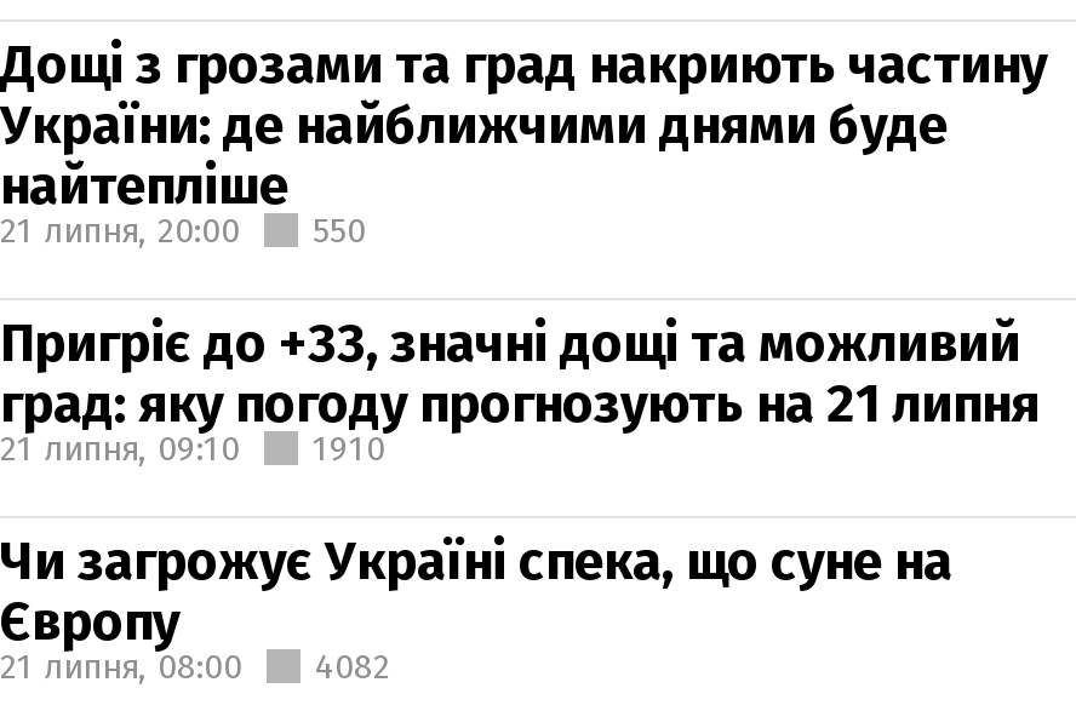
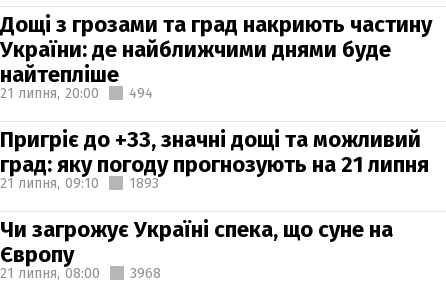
- 21 липня, 20:00 550
+ 21 липня, 20:00 494

- 1910
+ 1893

- 21 липня, 08:00 4082
+ 21 липня, 08:00 3968
